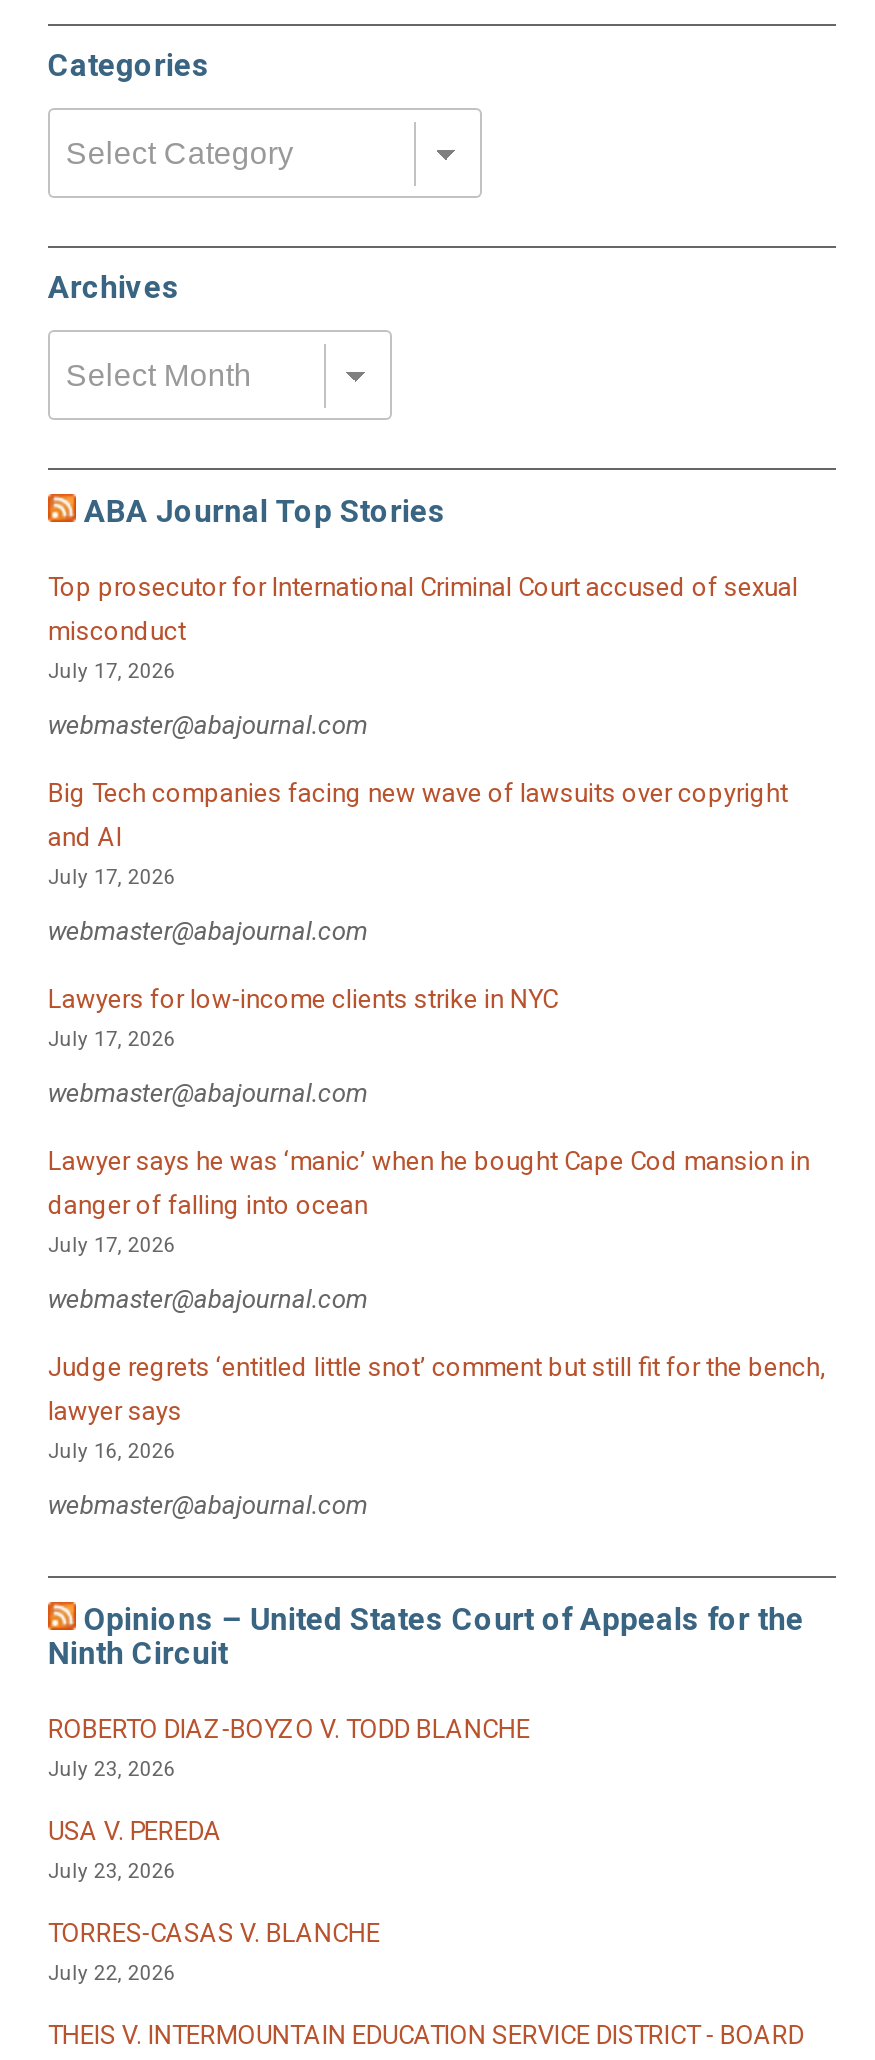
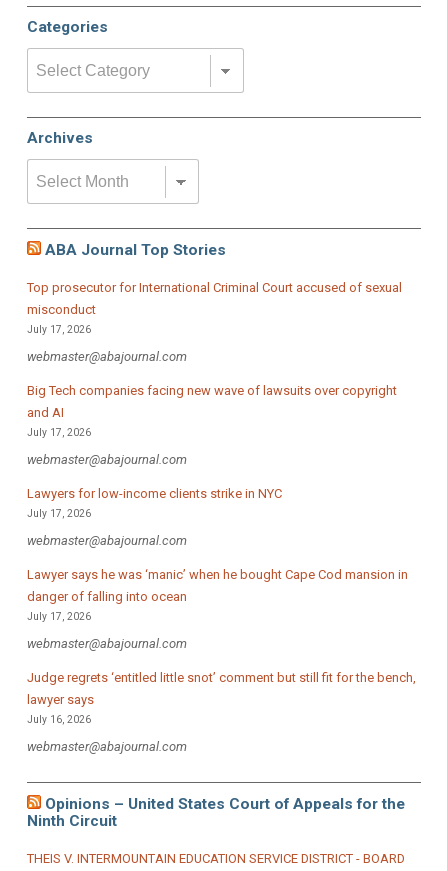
- ROBERTO DIAZ-BOYZO V. TODD BLANCHE
- July 23, 2026
- USA V. PEREDA
- July 23, 2026
- TORRES-CASAS V. BLANCHE
- July 22, 2026
